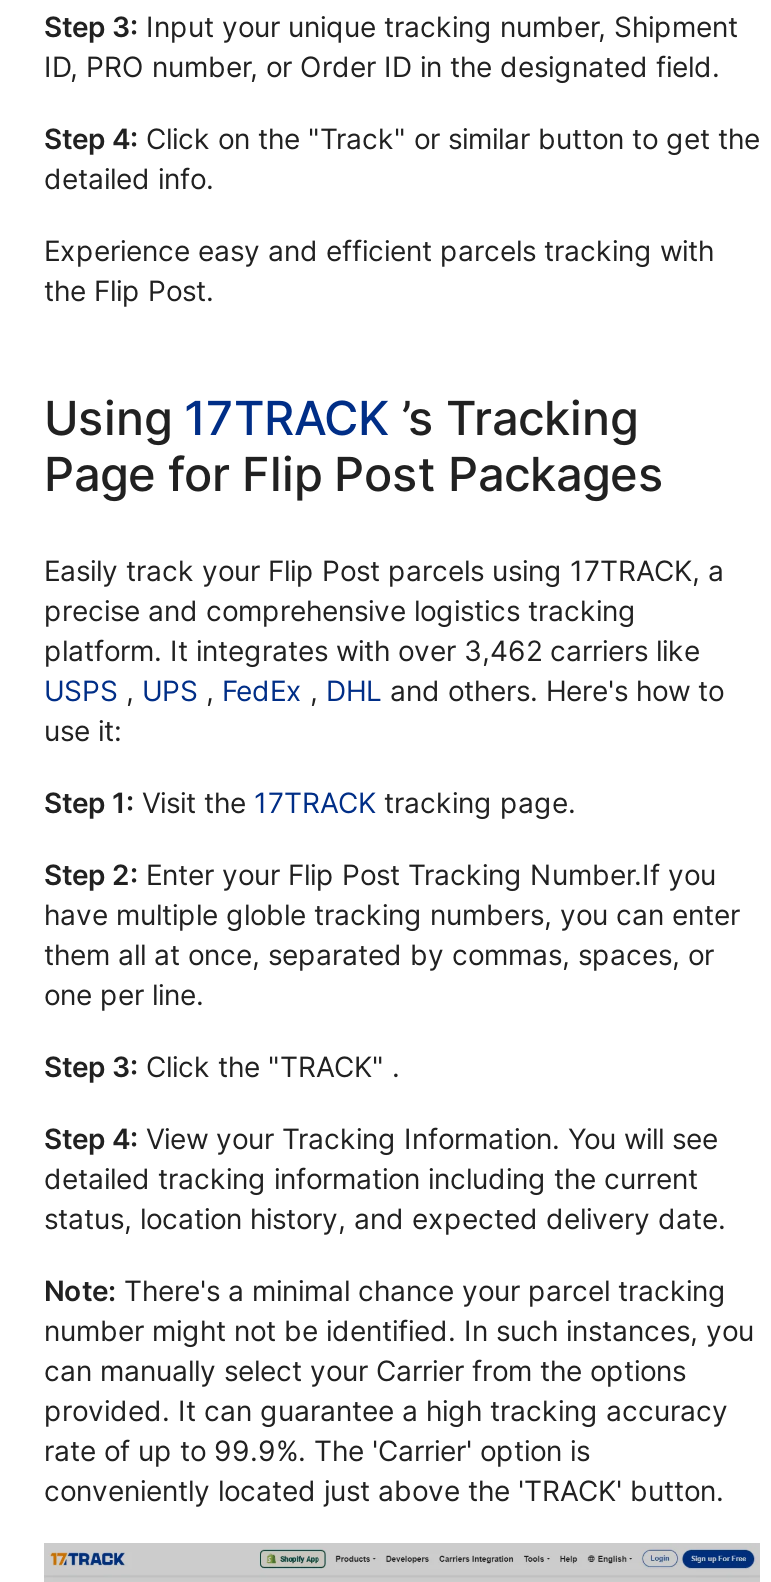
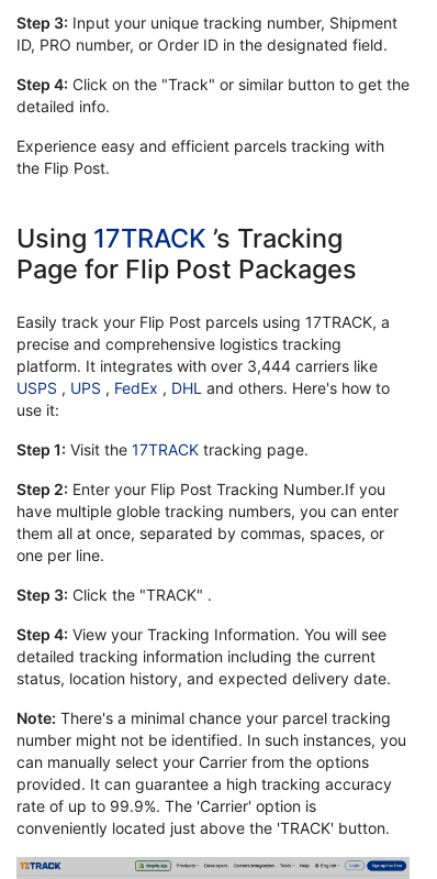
- platform. It integrates with over 3,462 carriers like
+ platform. It integrates with over 3,444 carriers like
